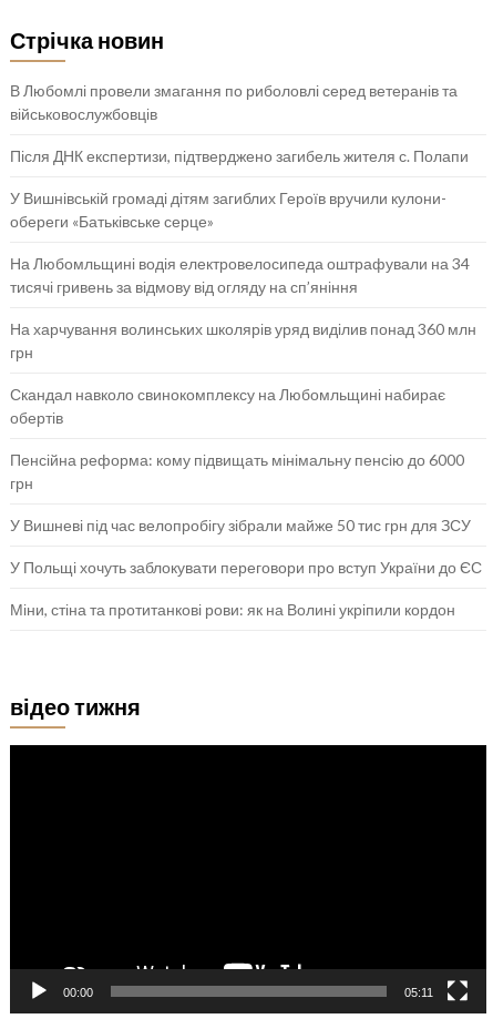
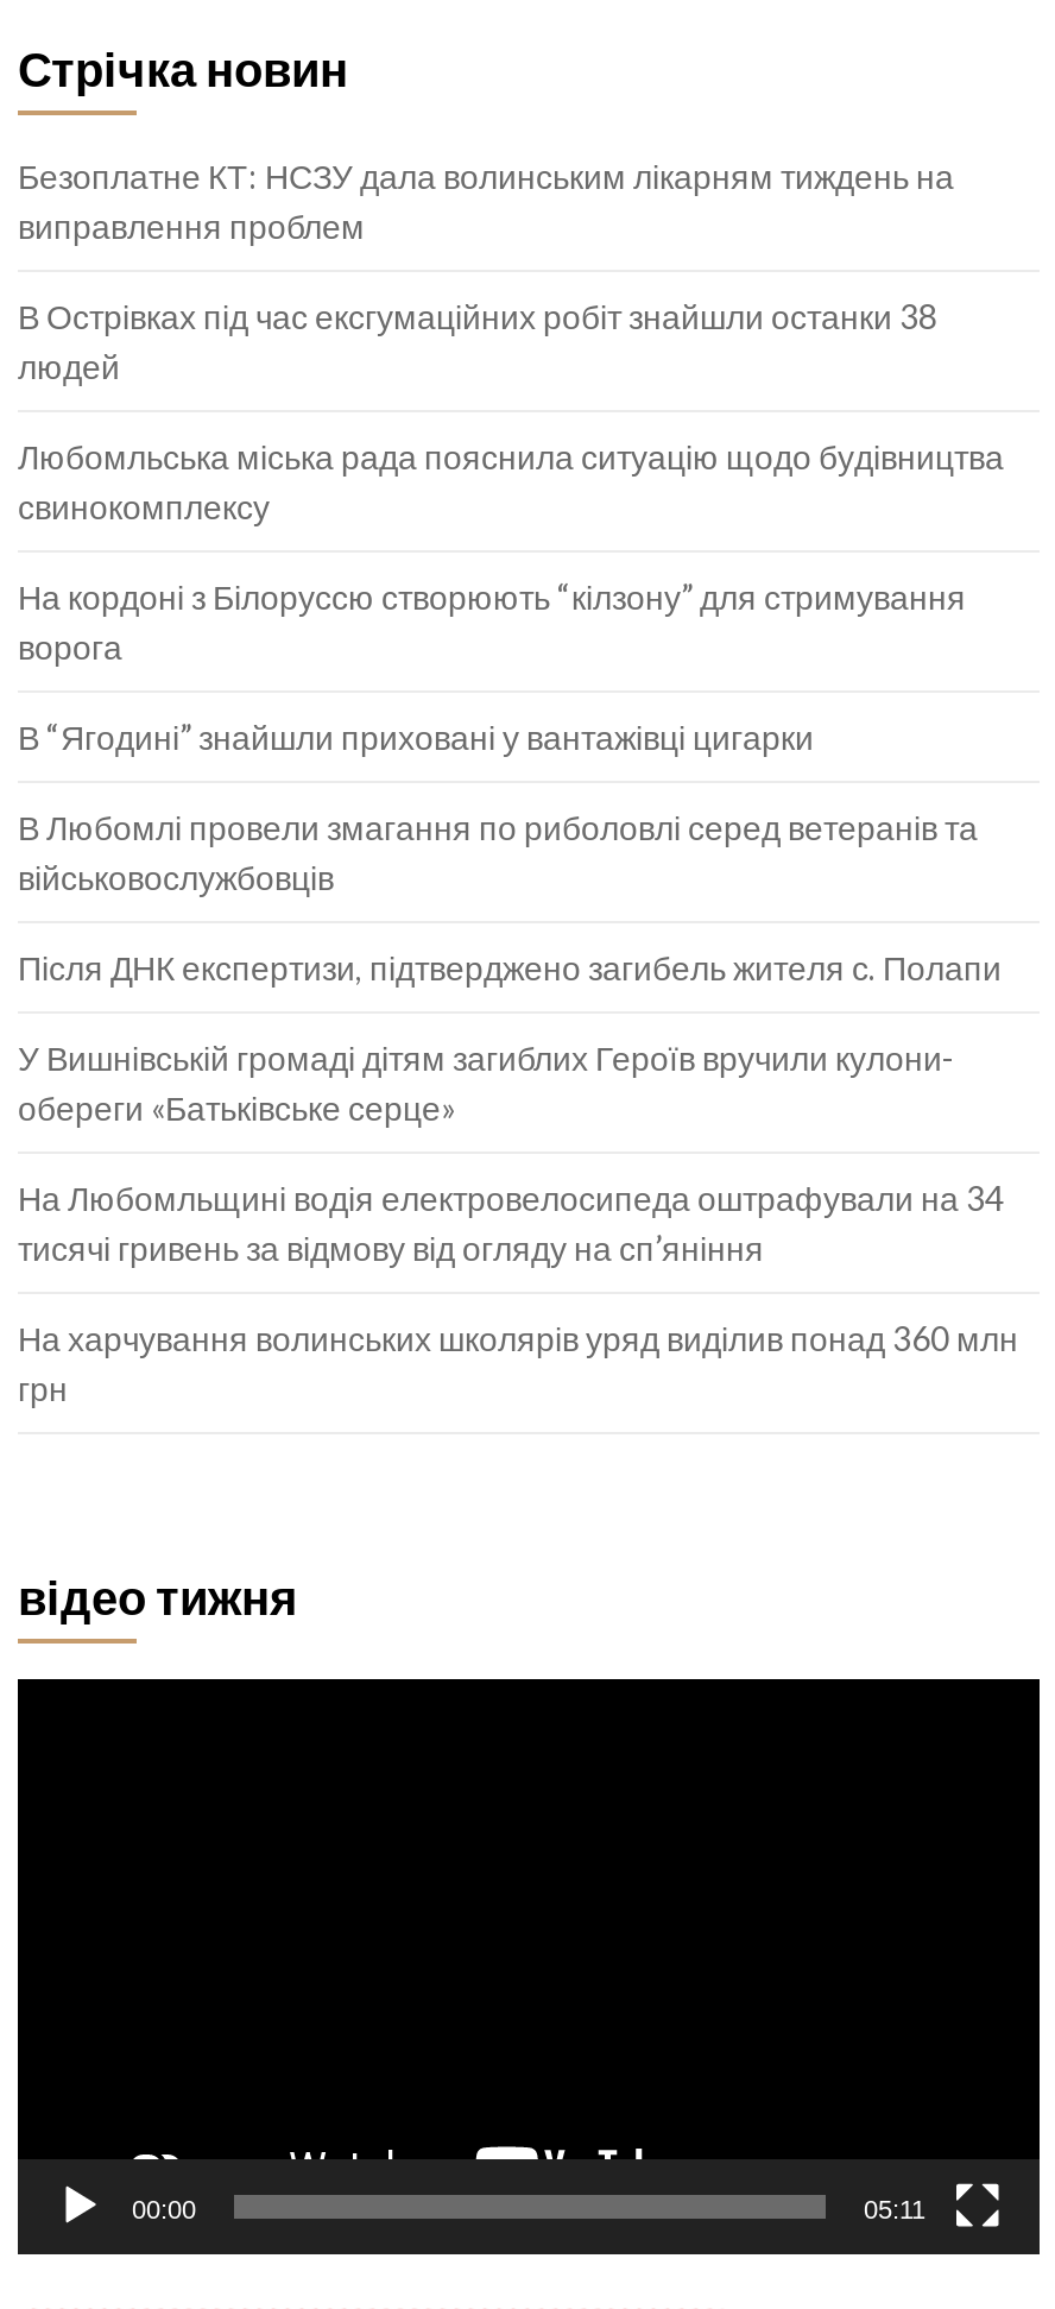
+ Безоплатне КТ: НСЗУ дала волинським лікарням тиждень на
+ виправлення проблем
+ В Острівках під час ексгумаційних робіт знайшли останки 38
+ людей
+ Любомльська міська рада пояснила ситуацію щодо будівництва
+ свинокомплексу
+ На кордоні з Білоруссю створюють “кілзону” для стримування
+ ворога
+ В “Ягодині” знайшли приховані у вантажівці цигарки

moved down: В Любомлі провели змагання по риболовлі серед ветеранів та | військовослужбовців | Після ДНК експертизи, підтверджено загибель жителя с. Полапи | ... | На харчування волинських школярів уряд виділив понад 360 млн | грн

- Скандал навколо свинокомплексу на Любомльщині набирає
- обертів
- Пенсійна реформа: кому підвищать мінімальну пенсію до 6000
- грн
- У Вишневі під час велопробігу зібрали майже 50 тис грн для ЗСУ
- У Польщі хочуть заблокувати переговори про вступ України до ЄС
- Міни, стіна та протитанкові рови: як на Волині укріпили кордон
